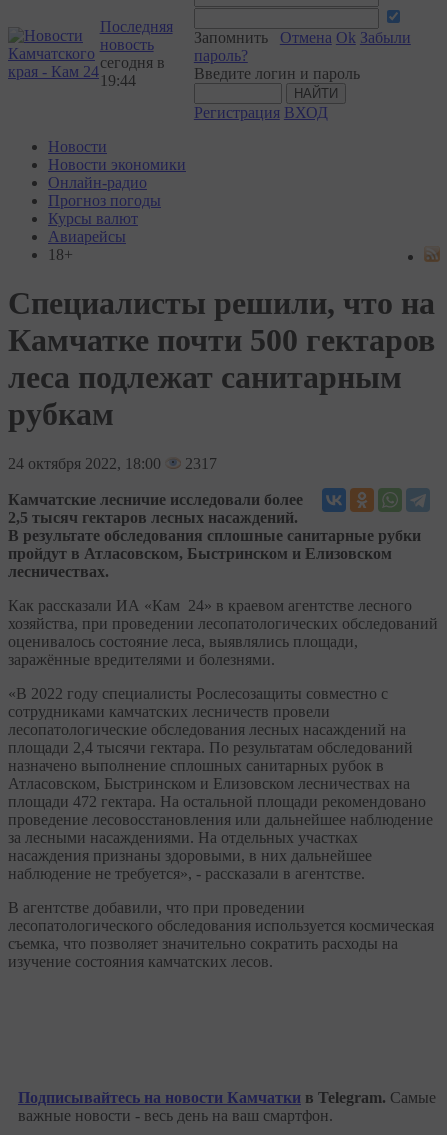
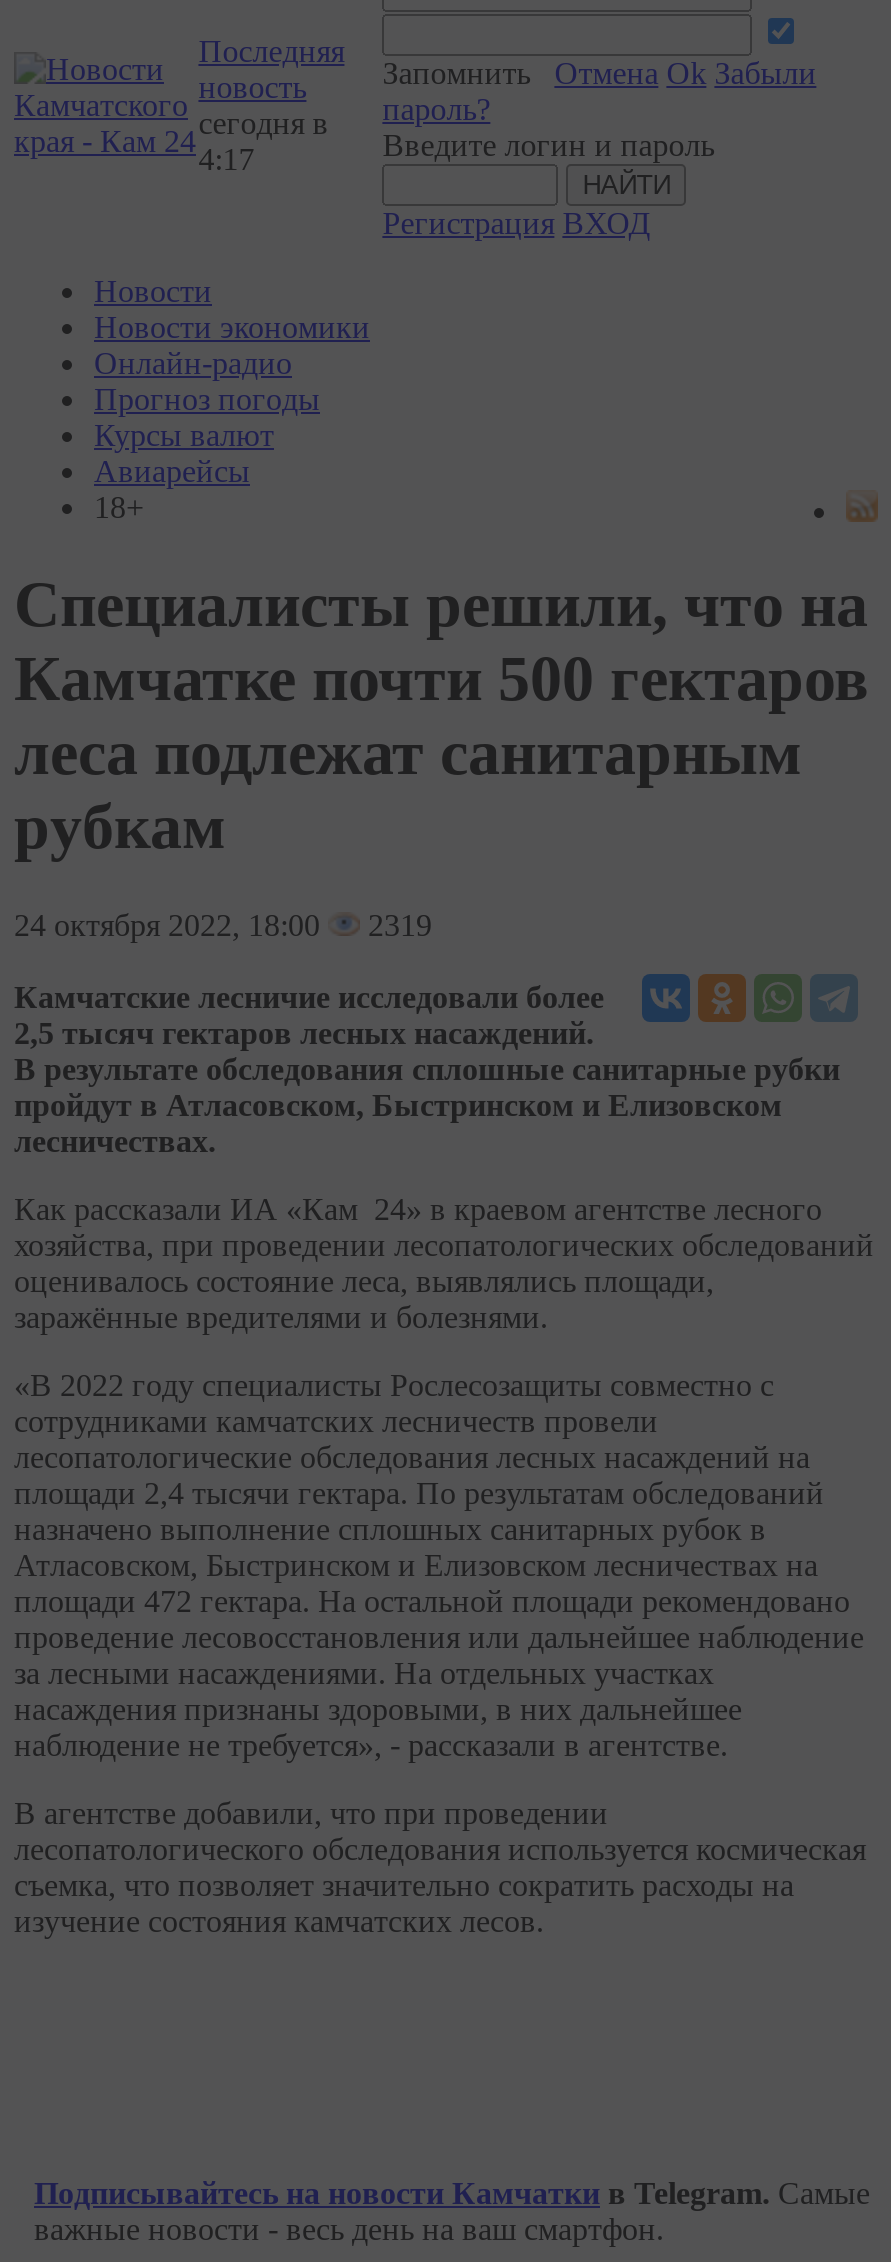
- 19:44
+ 4:17

- 24 октября 2022, 18:00 2317
+ 24 октября 2022, 18:00 2319
